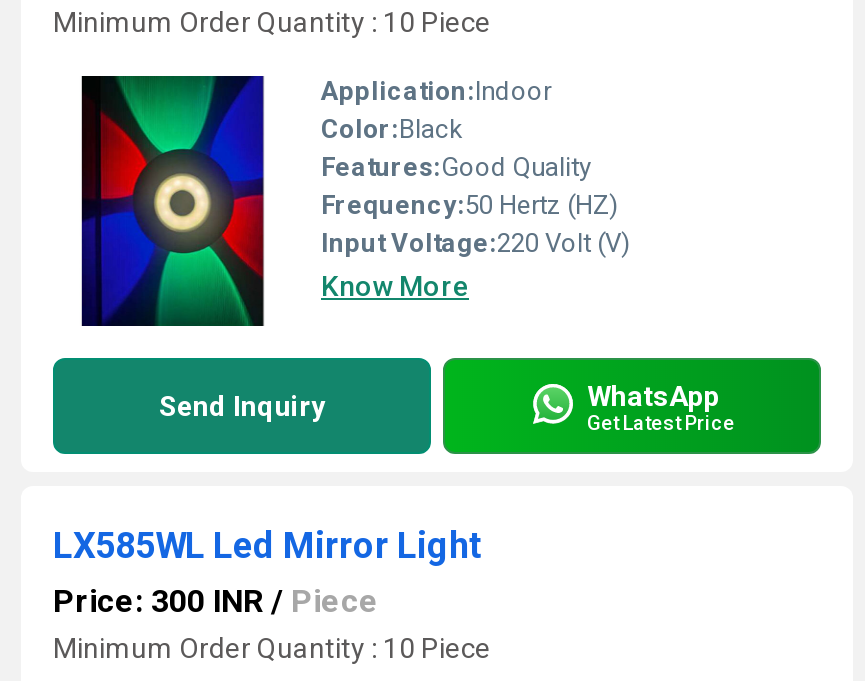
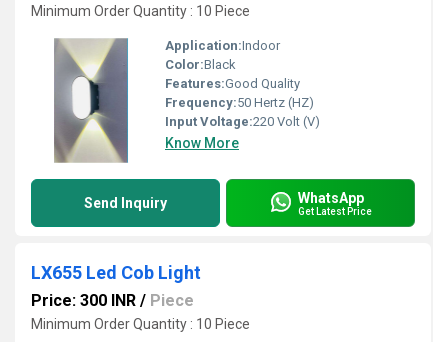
- [image]
+ [image]

- LX585WL Led Mirror Light
+ LX655 Led Cob Light
